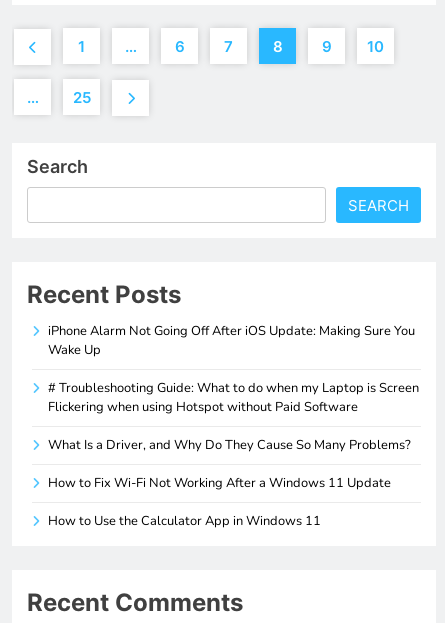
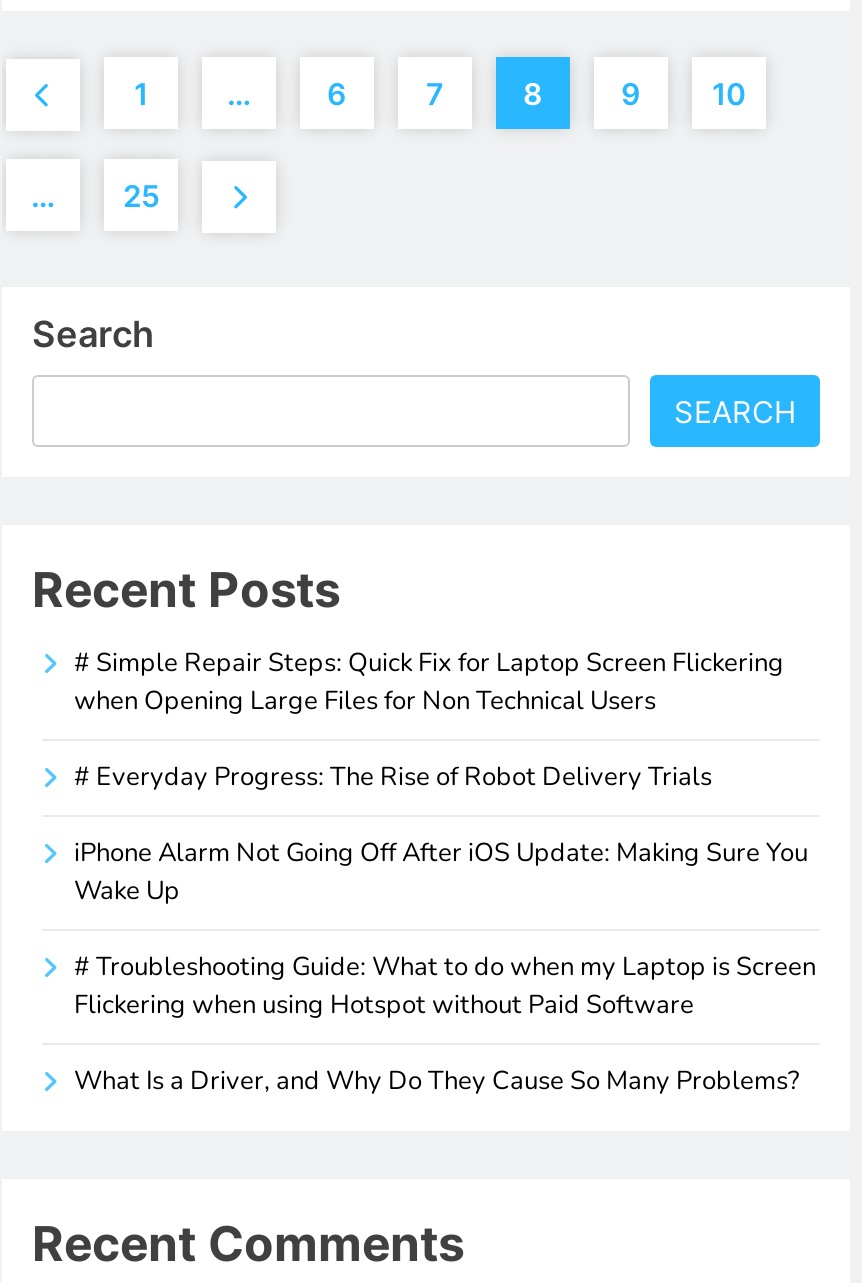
+ # Simple Repair Steps: Quick Fix for Laptop Screen Flickering
+ when Opening Large Files for Non Technical Users
+ # Everyday Progress: The Rise of Robot Delivery Trials

moved down: iPhone Alarm Not Going Off After iOS Update: Making Sure You | Wake Up | # Troubleshooting Guide: What to do when my Laptop is Screen | Flickering when using Hotspot without Paid Software | What Is a Driver, and Why Do They Cause So Many Problems?

- How to Fix Wi-Fi Not Working After a Windows 11 Update
- How to Use the Calculator App in Windows 11
